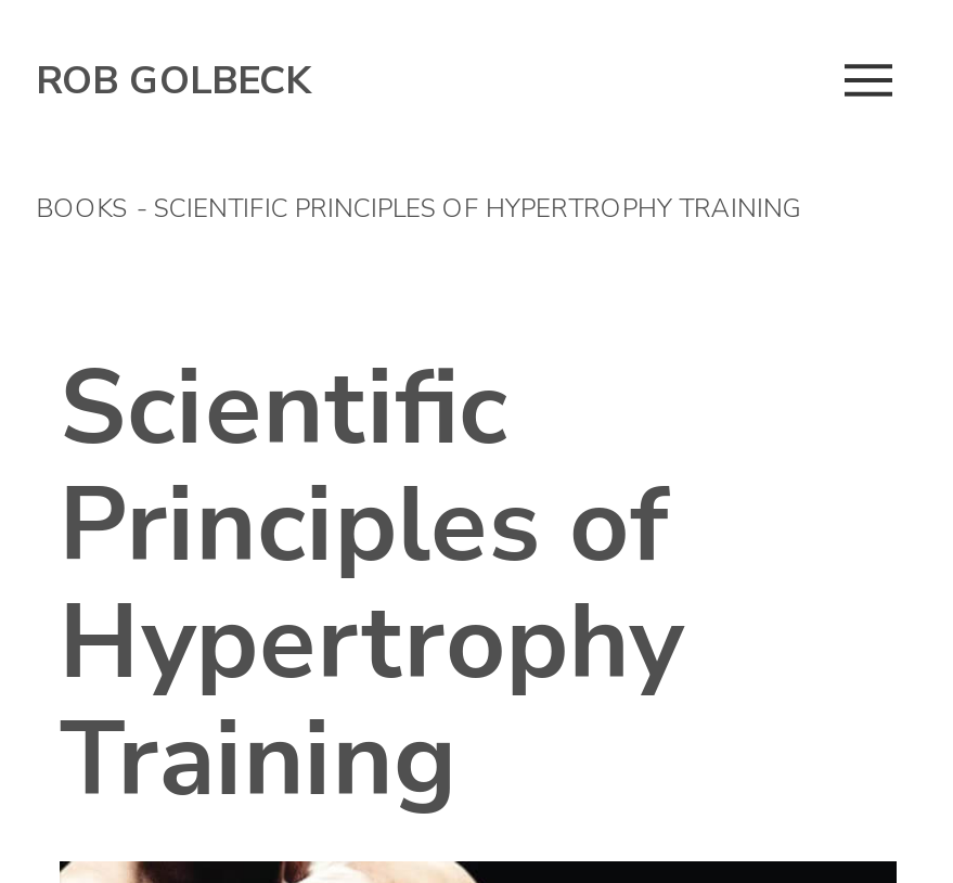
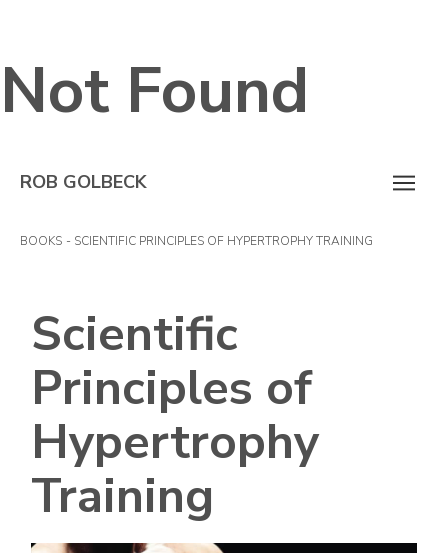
+ Not Found
